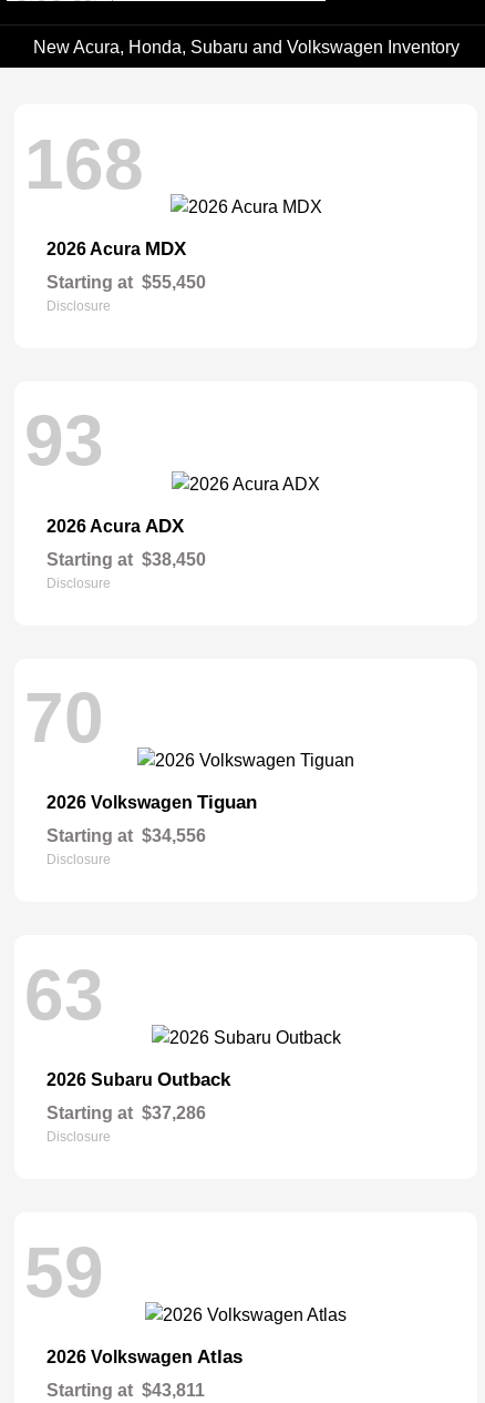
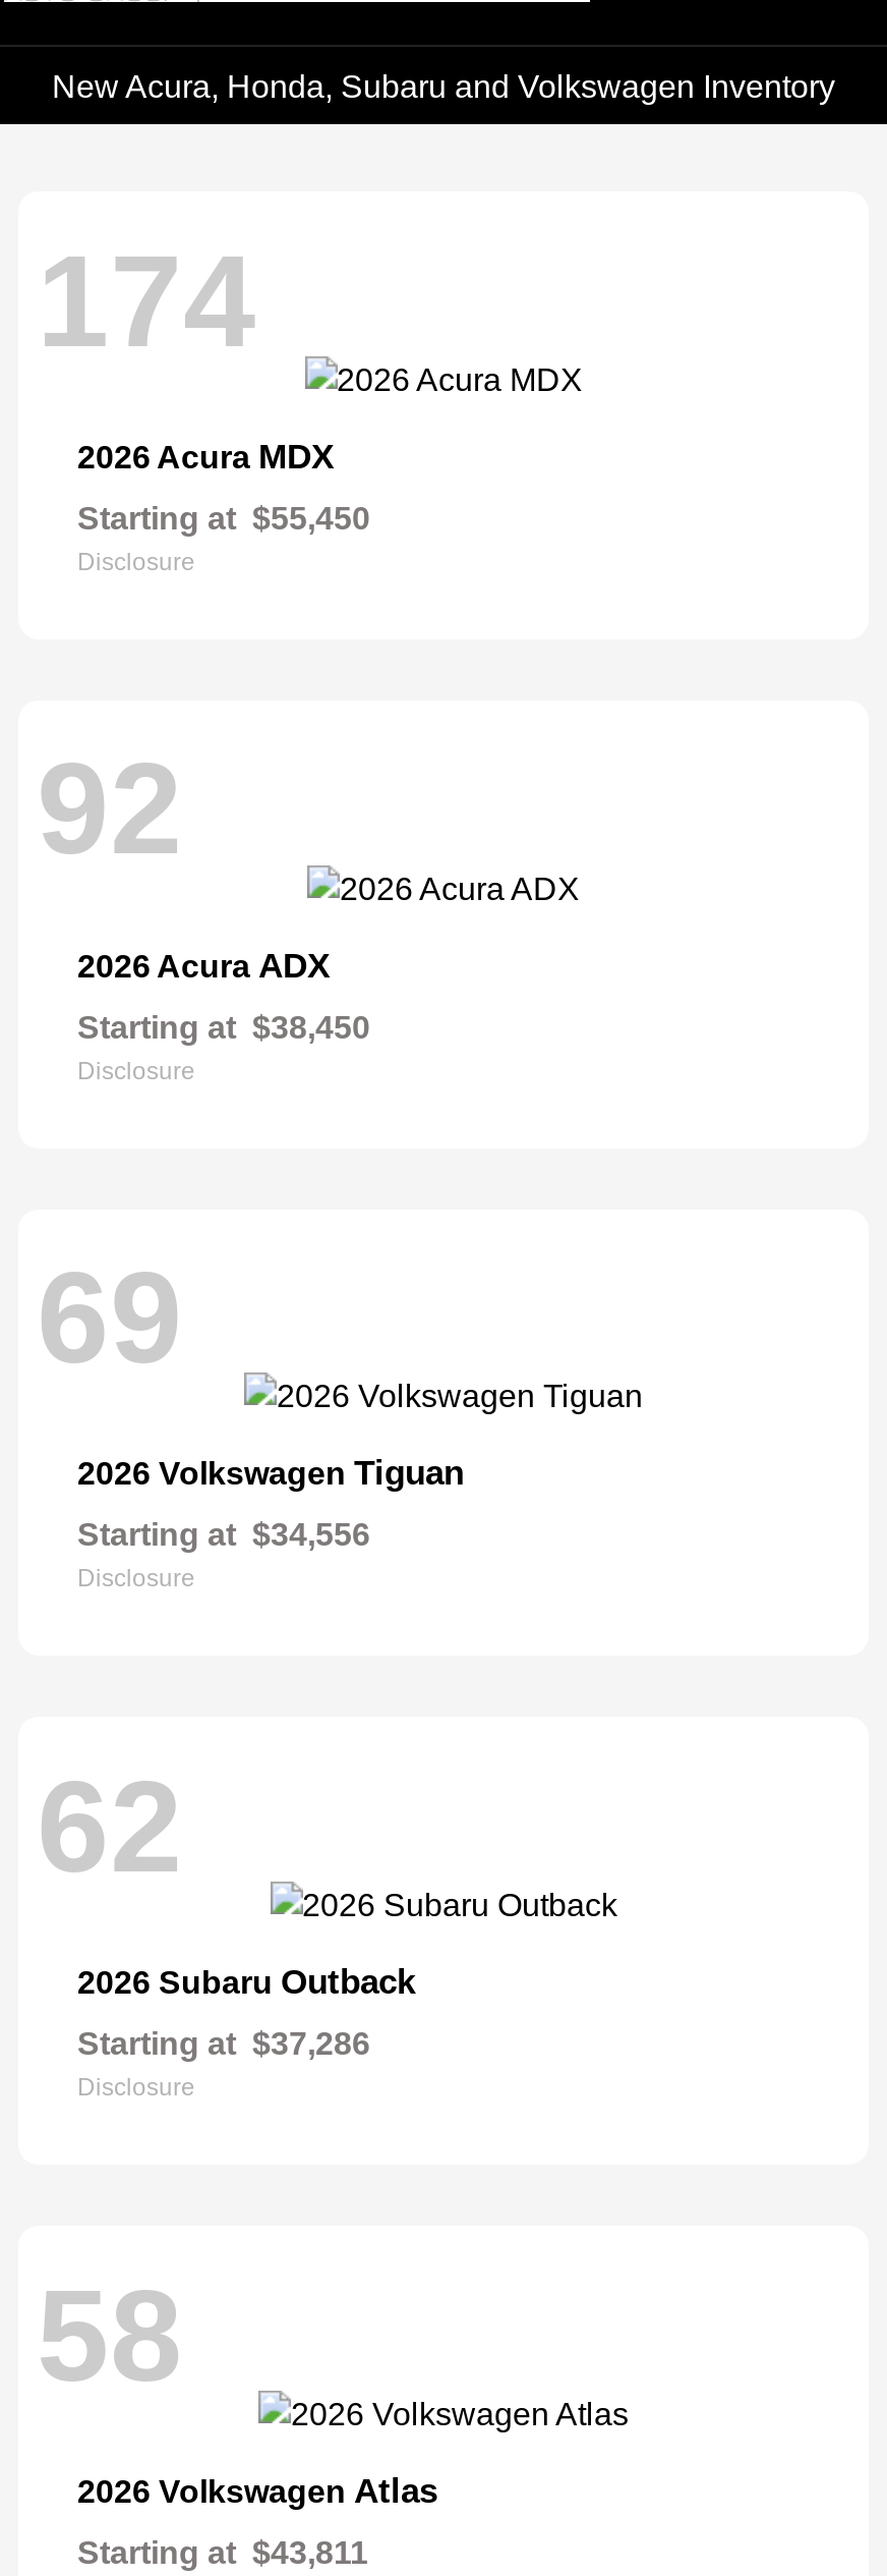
- 168
+ 174

- 93
+ 92

- 70
+ 69

- 63
+ 62

- 59
+ 58
